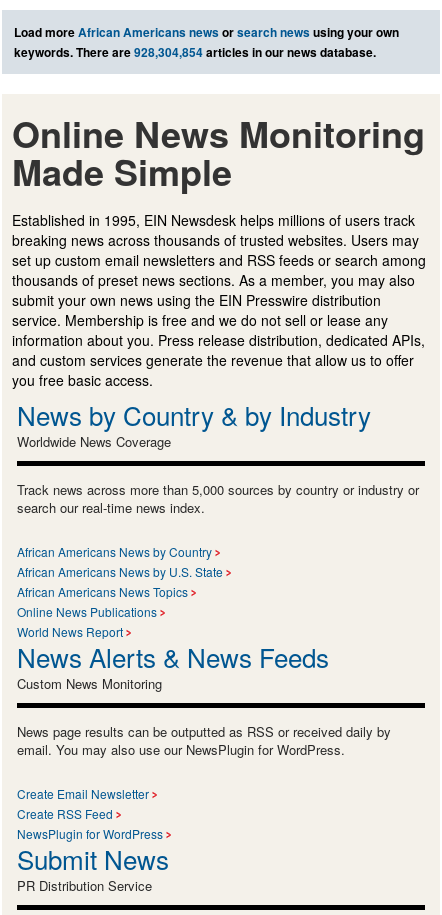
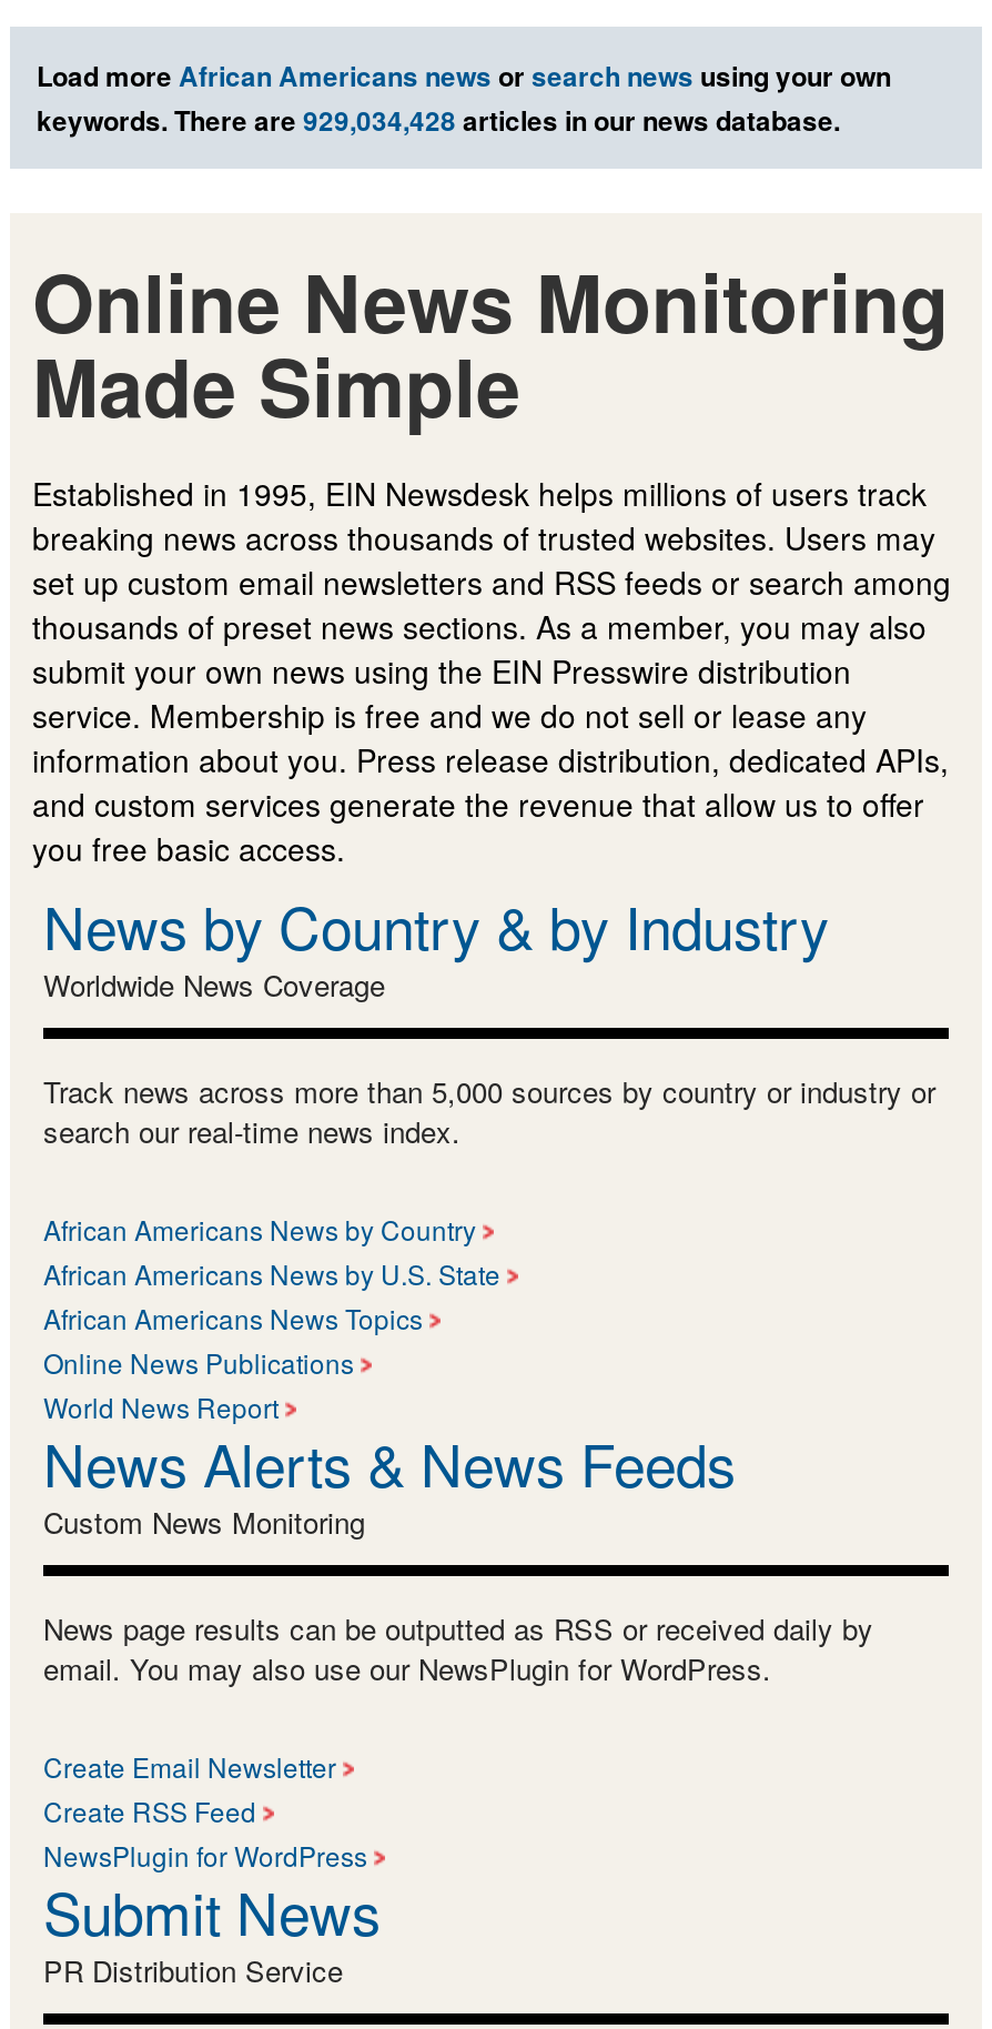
- keywords. There are 928,304,854 articles in our news database.
+ keywords. There are 929,034,428 articles in our news database.
